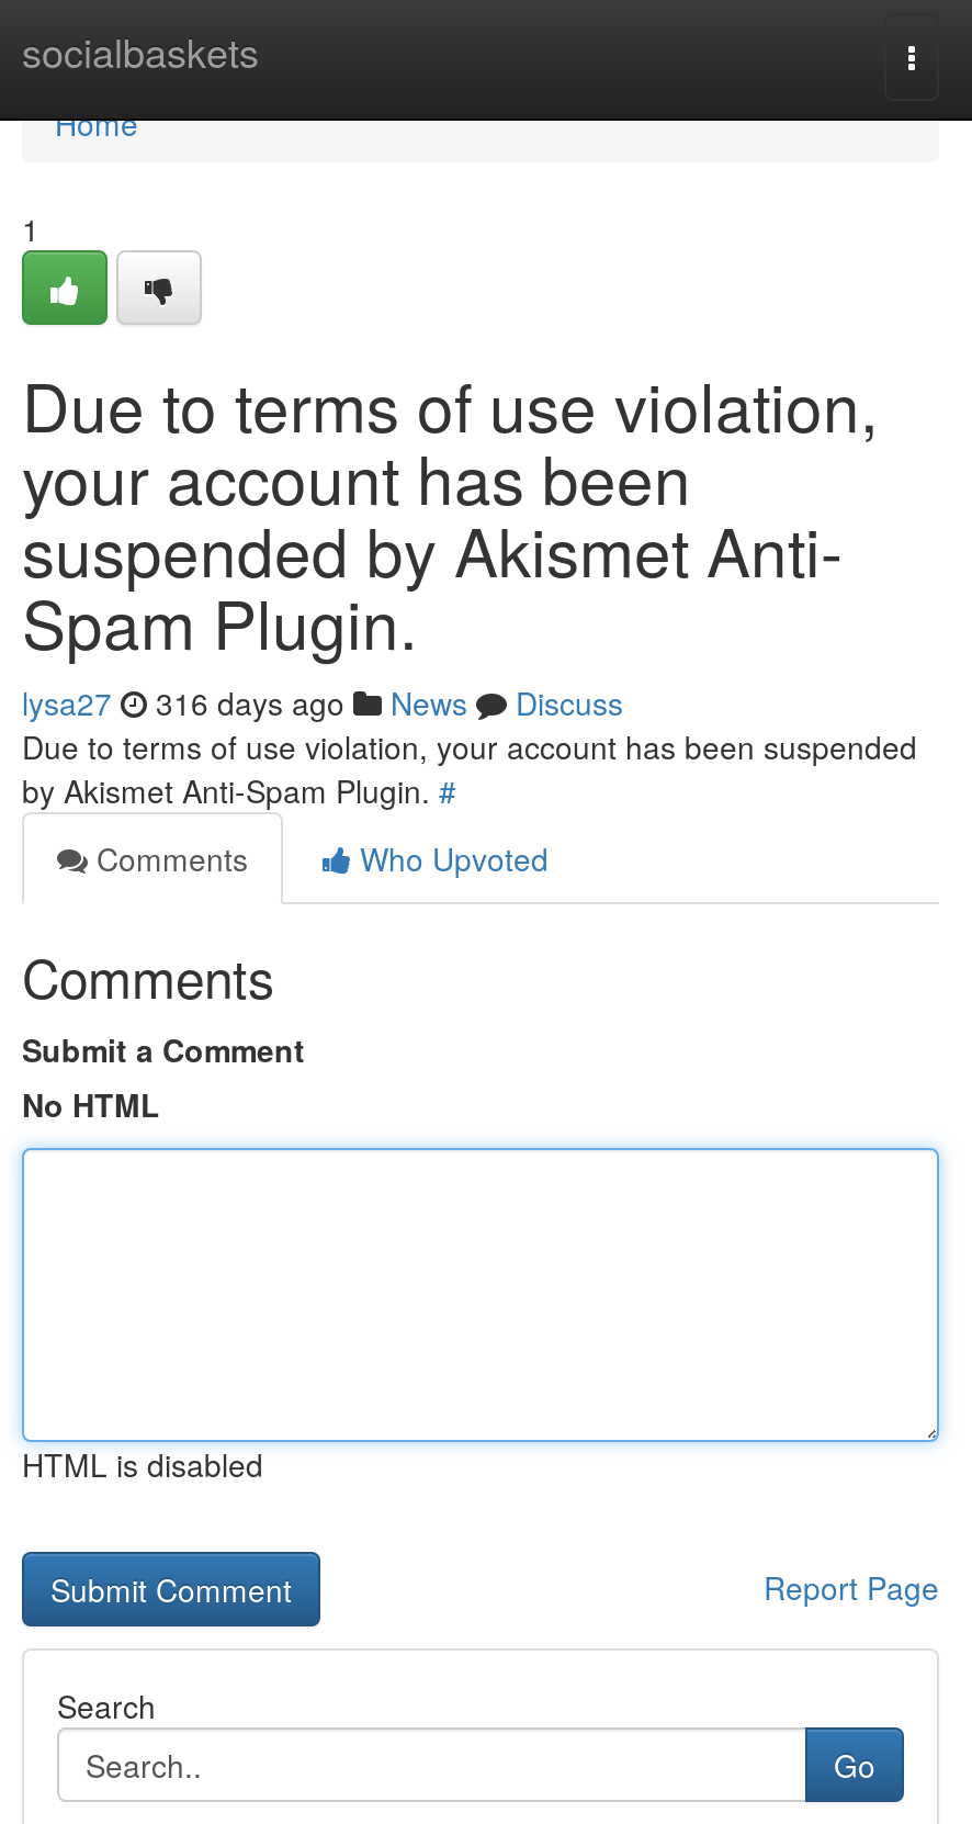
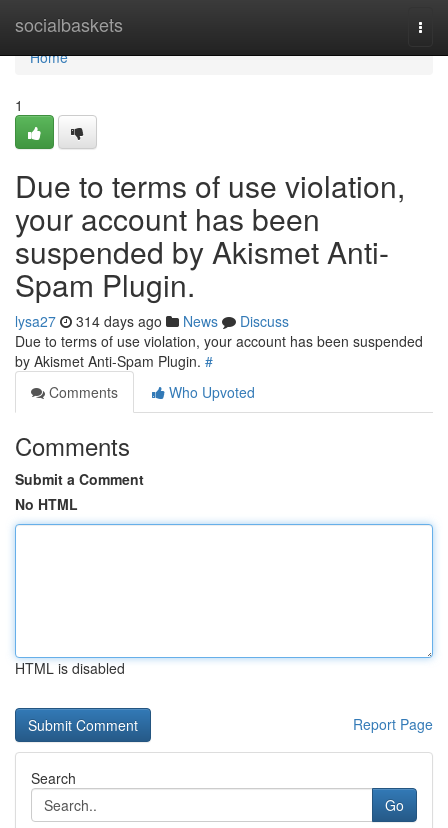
- lysa27 316 days ago News Discuss
+ lysa27 314 days ago News Discuss
